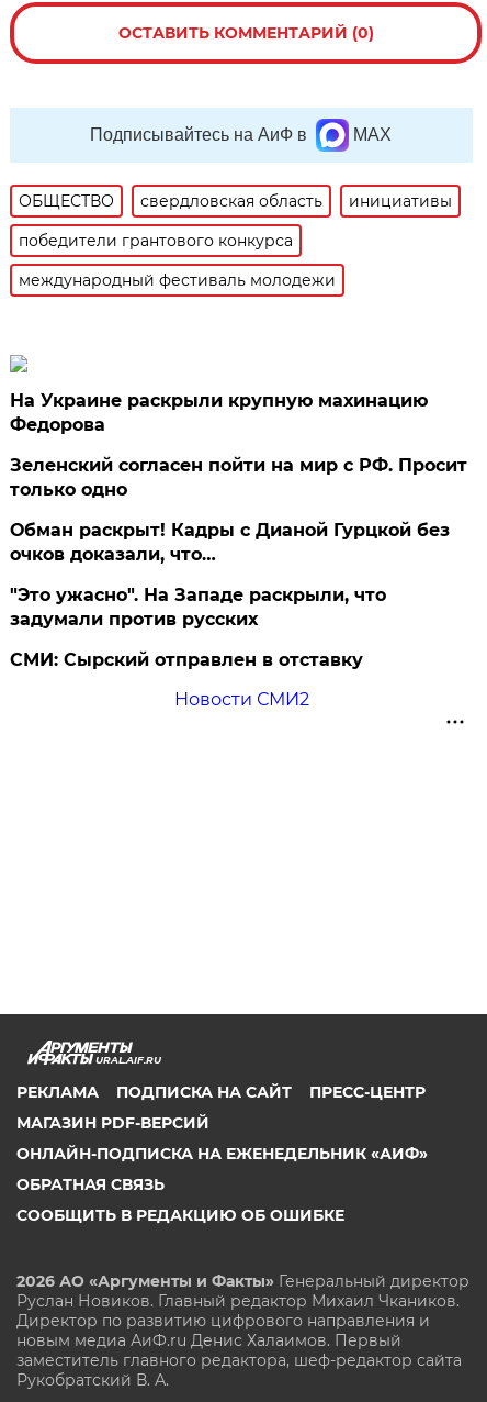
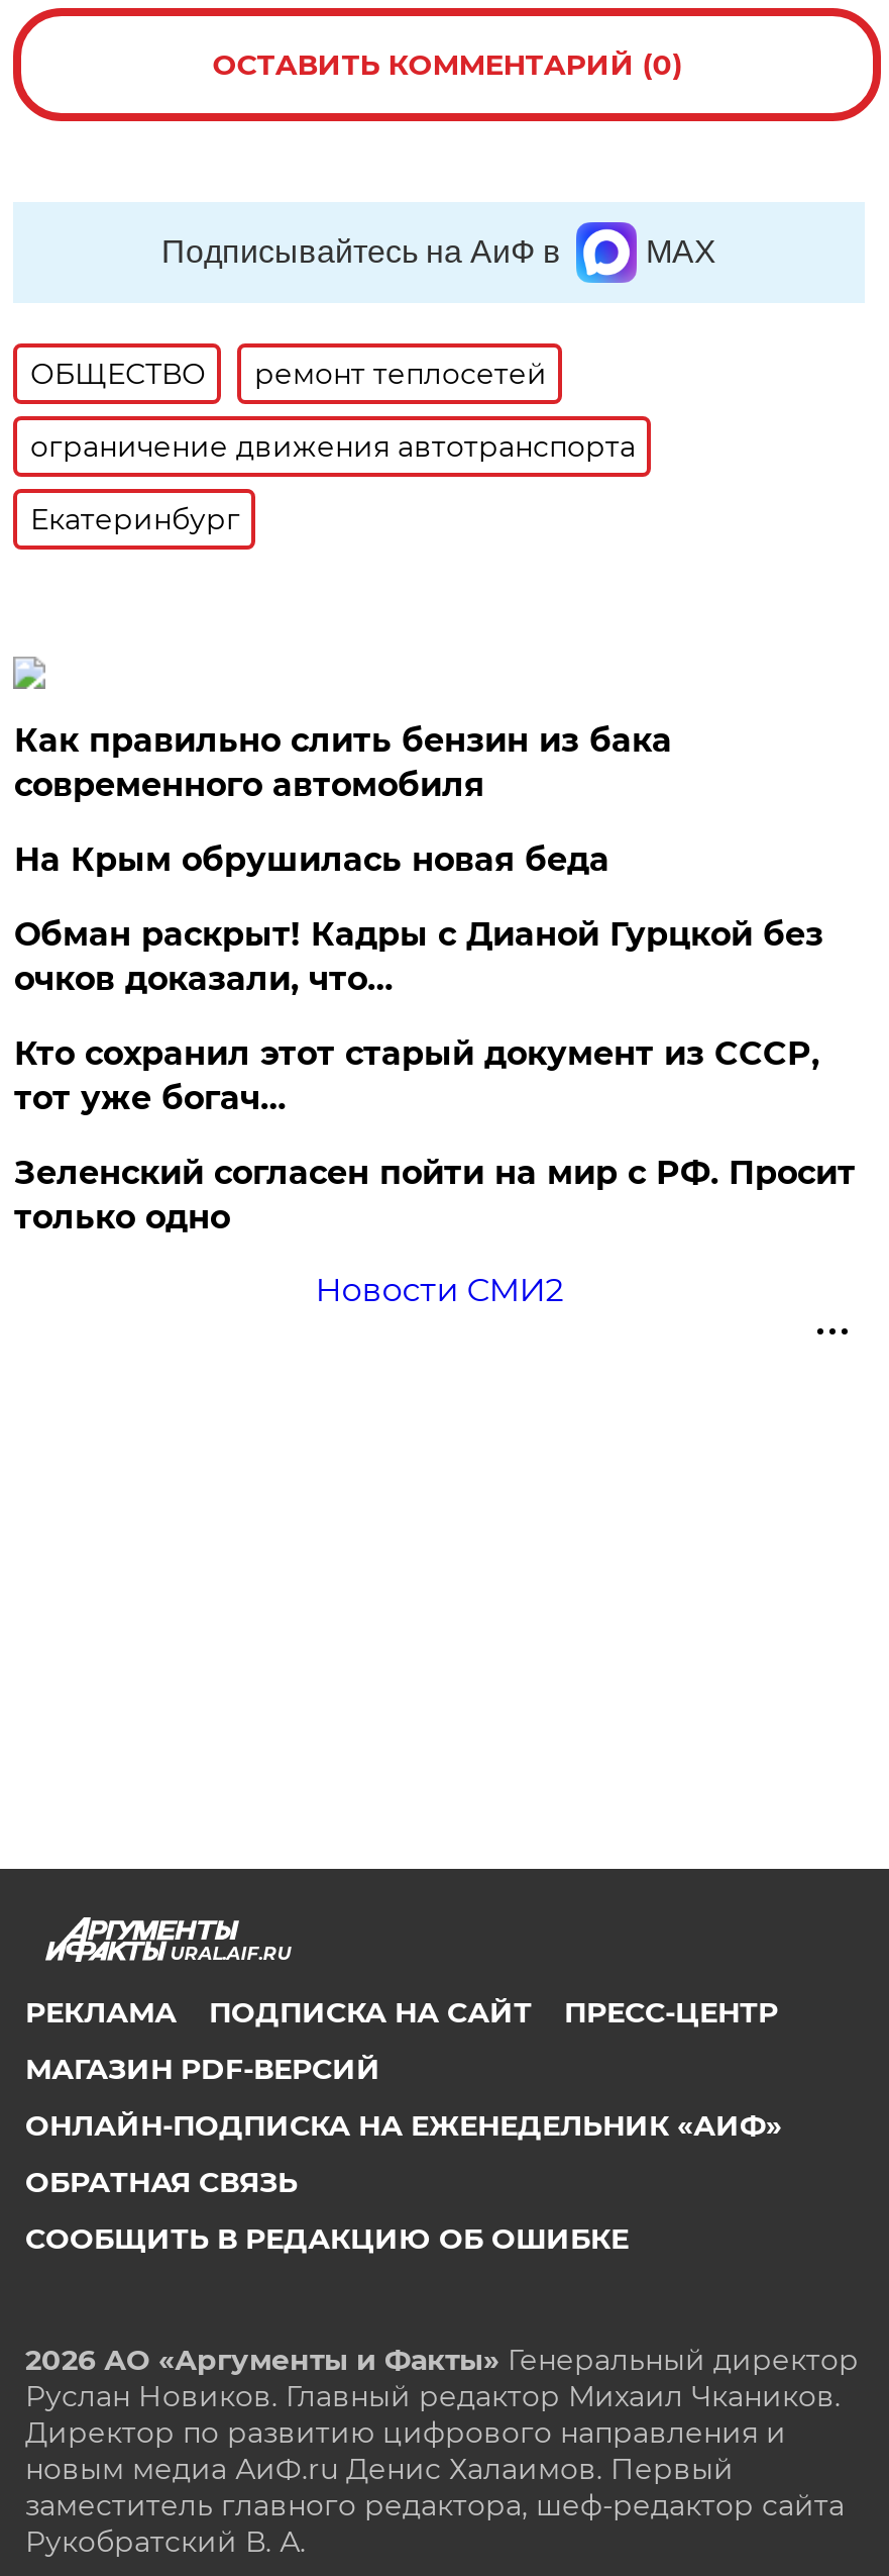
- свердловская область
- инициативы
- победители грантового конкурса
- международный фестиваль молодежи
+ ремонт теплосетей
+ ограничение движения автотранспорта
+ Екатеринбург

- На Украине раскрыли крупную махинацию
- Федорова
+ Как правильно слить бензин из бака
+ современного автомобиля
+ На Крым обрушилась новая беда
+ Кто сохранил этот старый документ из СССР,
+ тот уже богач…

moved down: Зеленский согласен пойти на мир с РФ. Просит | только одно

moved up: Обман раскрыт! Кадры с Дианой Гурцкой без | очков доказали, что…

- "Это ужасно". На Западе раскрыли, что
- задумали против русских
- СМИ: Сырский отправлен в отставку
